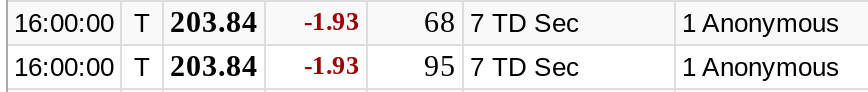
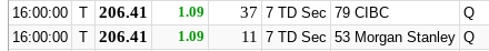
- 203.84
- -1.93
- 68 7 TD Sec
- 1 Anonymous
+ 206.41
+ 1.09
+ 37 7 TD Sec 79 CIBC
+ Q

- 203.84
- -1.93
- 95 7 TD Sec
- 1 Anonymous
+ 206.41
+ 1.09
+ 11 7 TD Sec 53 Morgan Stanley Q
